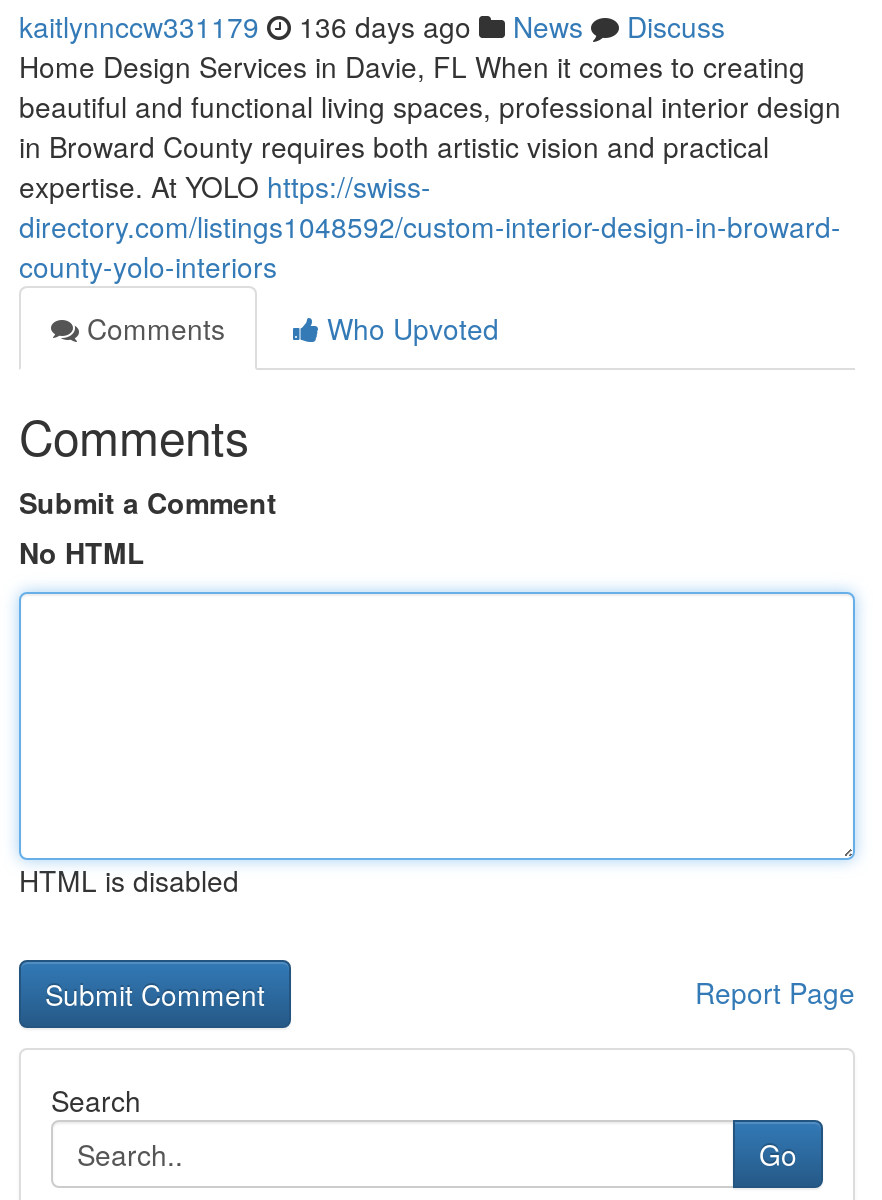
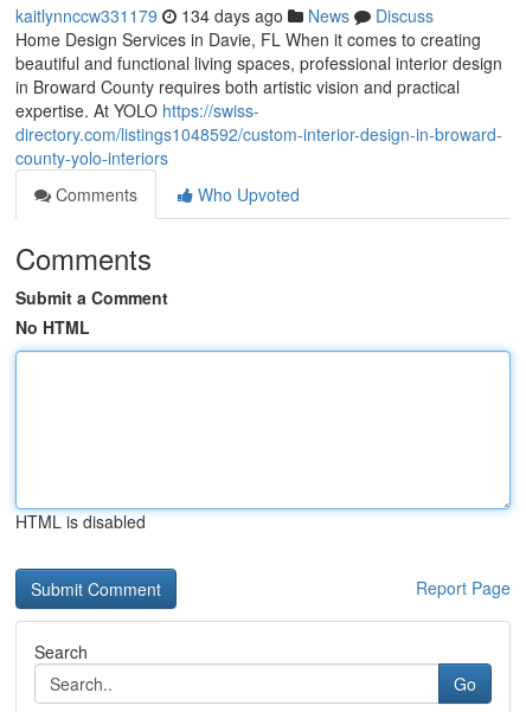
- kaitlynnccw331179 136 days ago News Discuss
+ kaitlynnccw331179 134 days ago News Discuss
